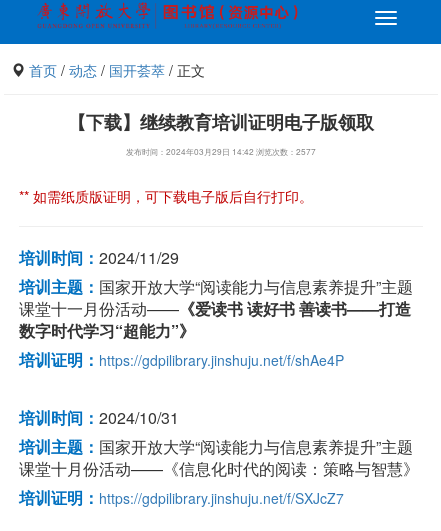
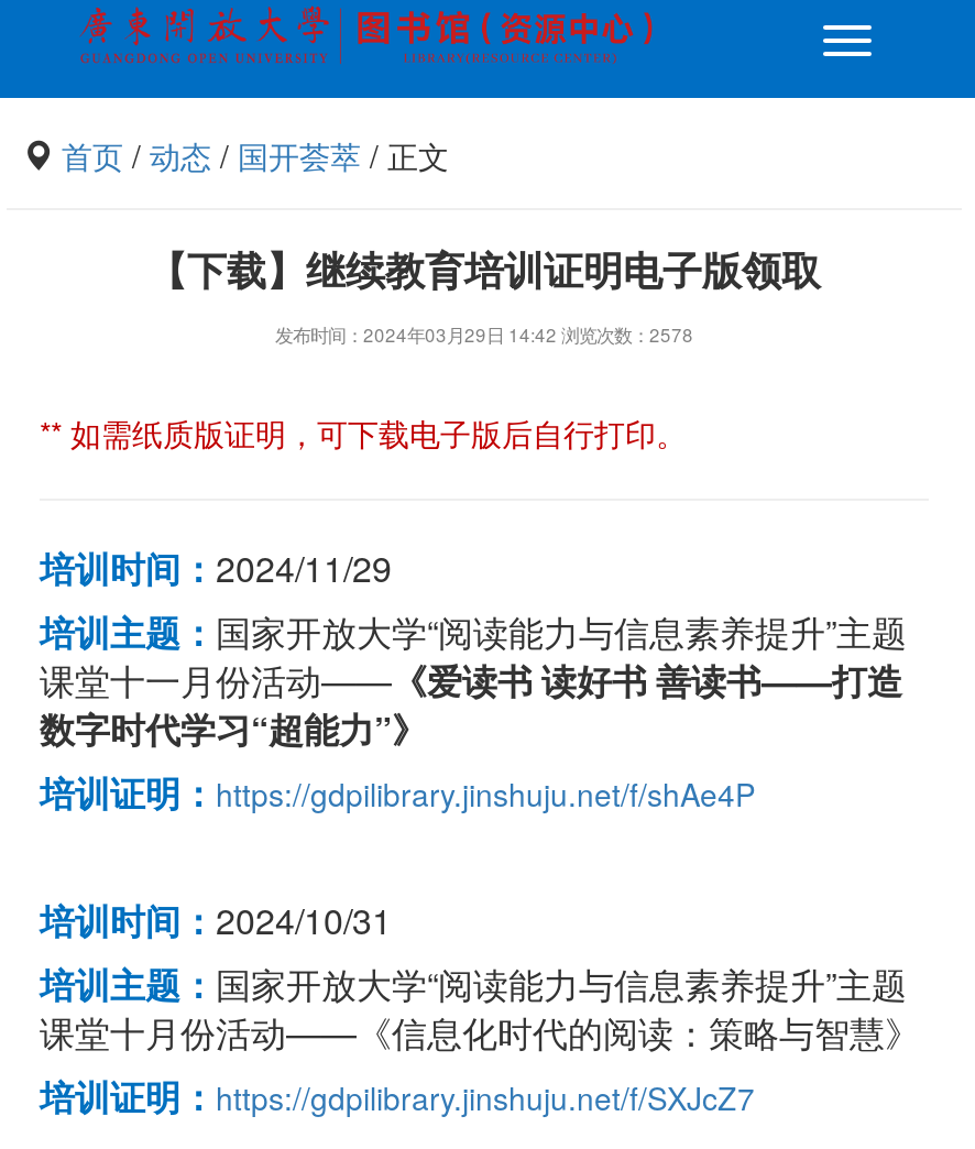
- 发布时间：2024年03月29日 14:42 浏览次数：2577
+ 发布时间：2024年03月29日 14:42 浏览次数：2578
